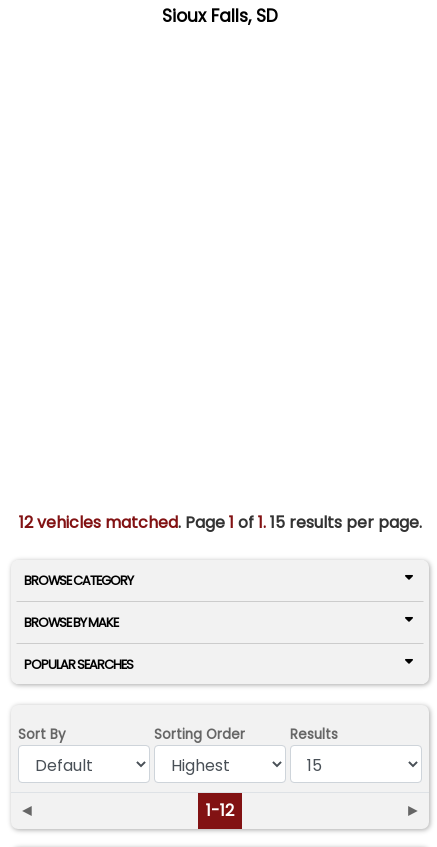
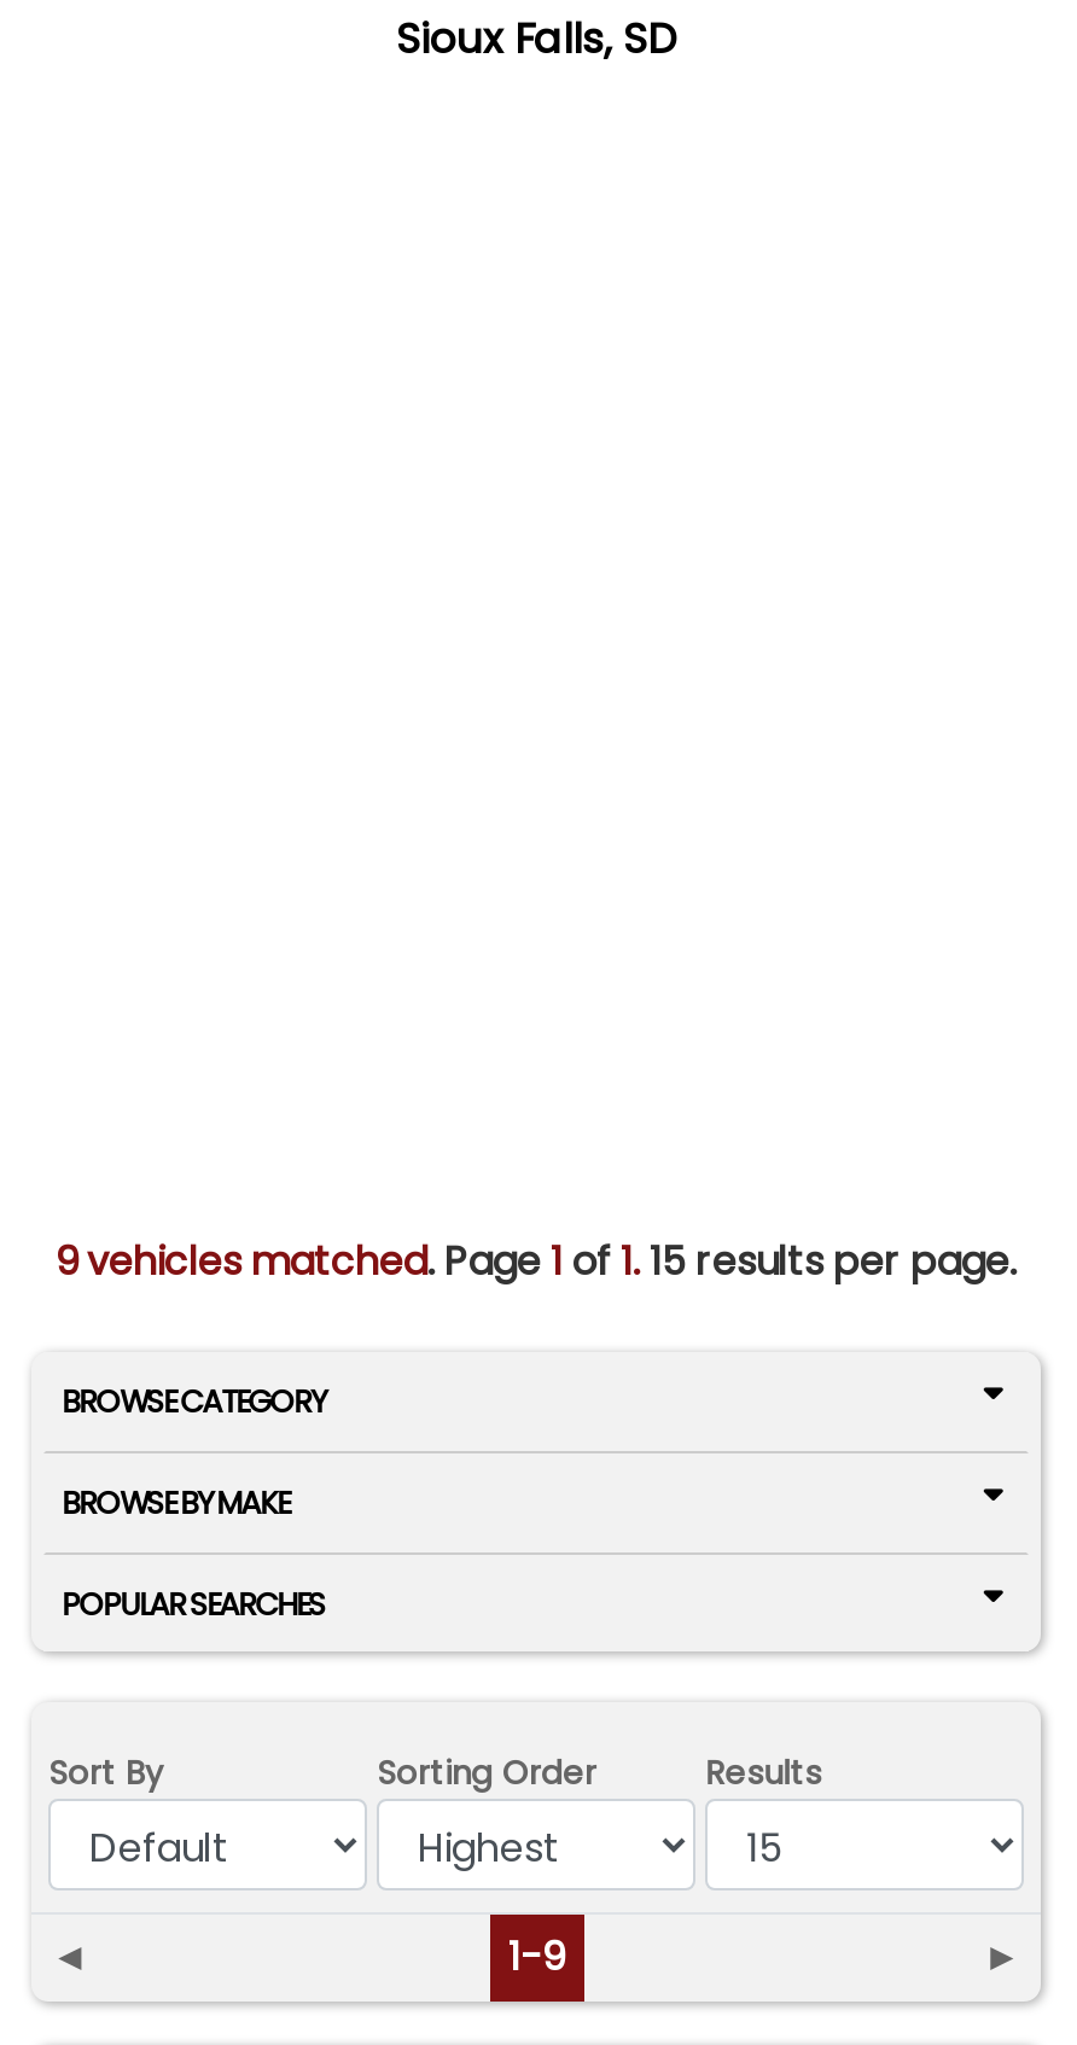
- 12 vehicles matched. Page 1 of 1. 15 results per page.
+ 9 vehicles matched. Page 1 of 1. 15 results per page.

- 1-12
+ 1-9
